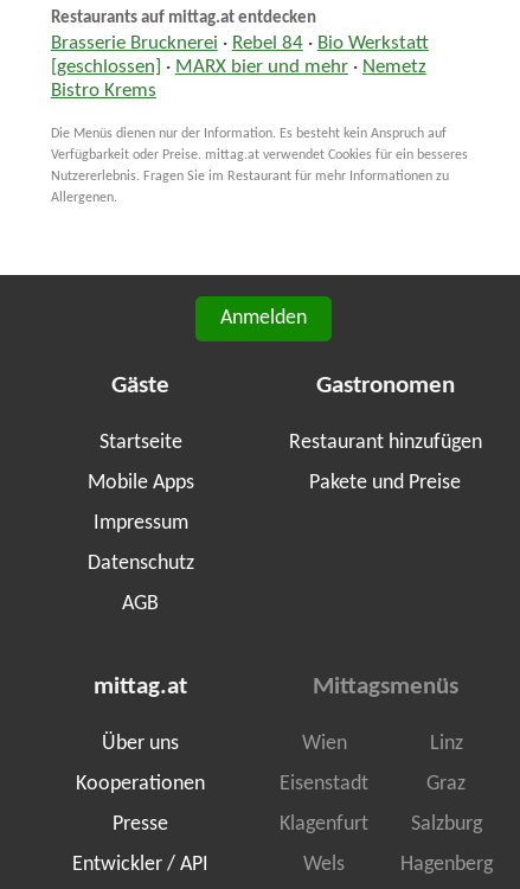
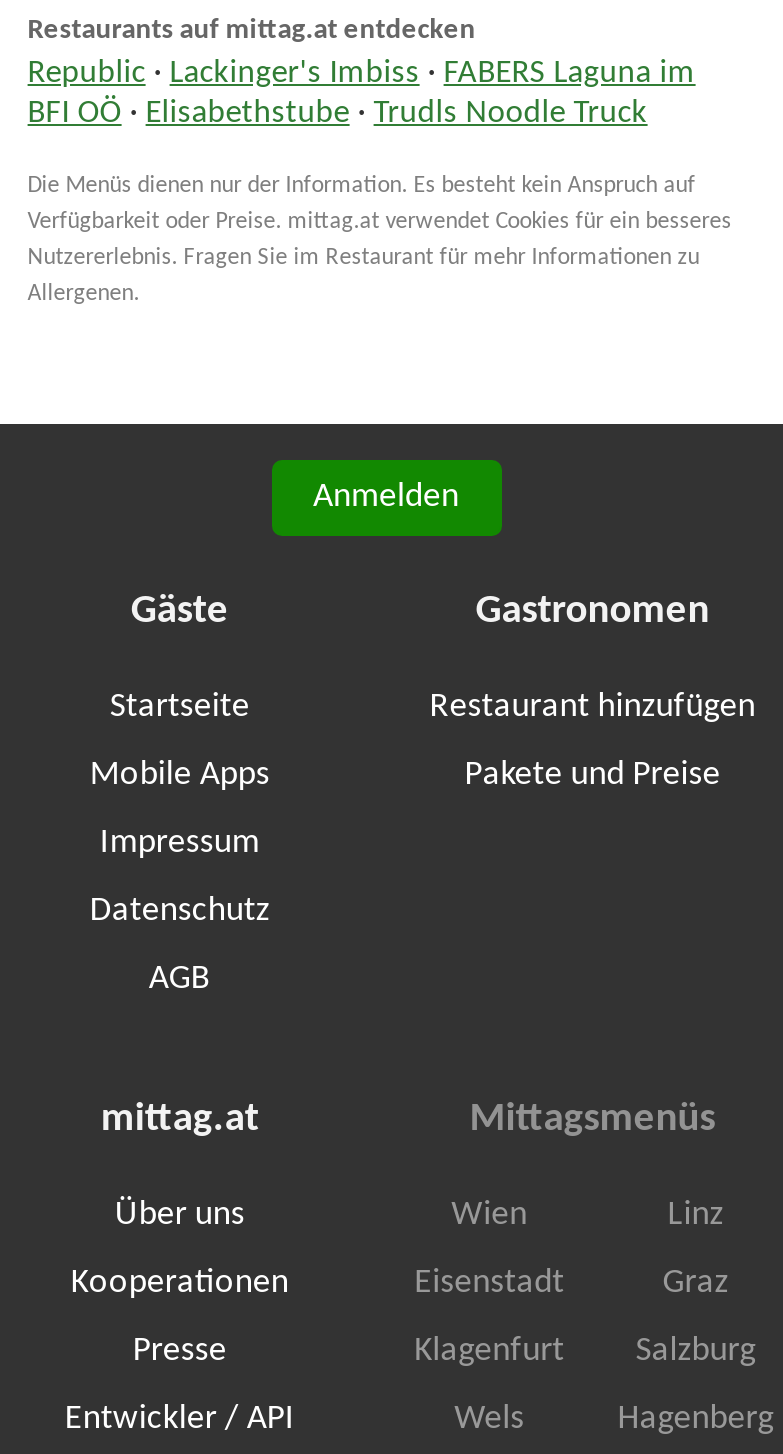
- Brasserie Brucknerei · Rebel 84 · Bio Werkstatt
- [geschlossen] · MARX bier und mehr · Nemetz
- Bistro Krems
+ Republic · Lackinger's Imbiss · FABERS Laguna im
+ BFI OÖ · Elisabethstube · Trudls Noodle Truck
